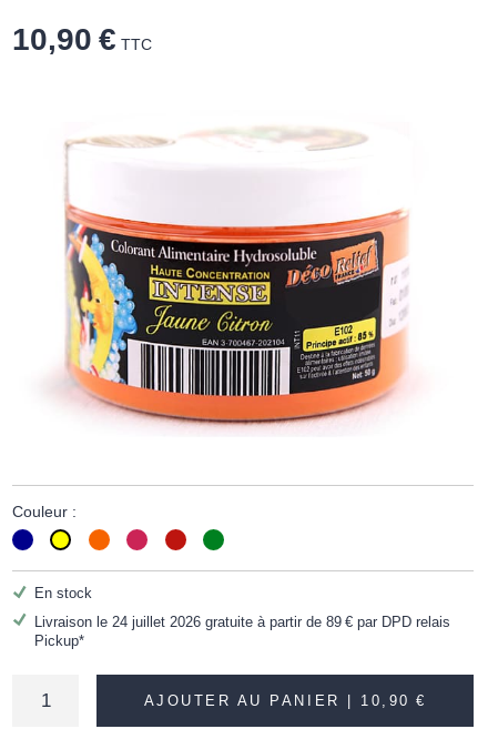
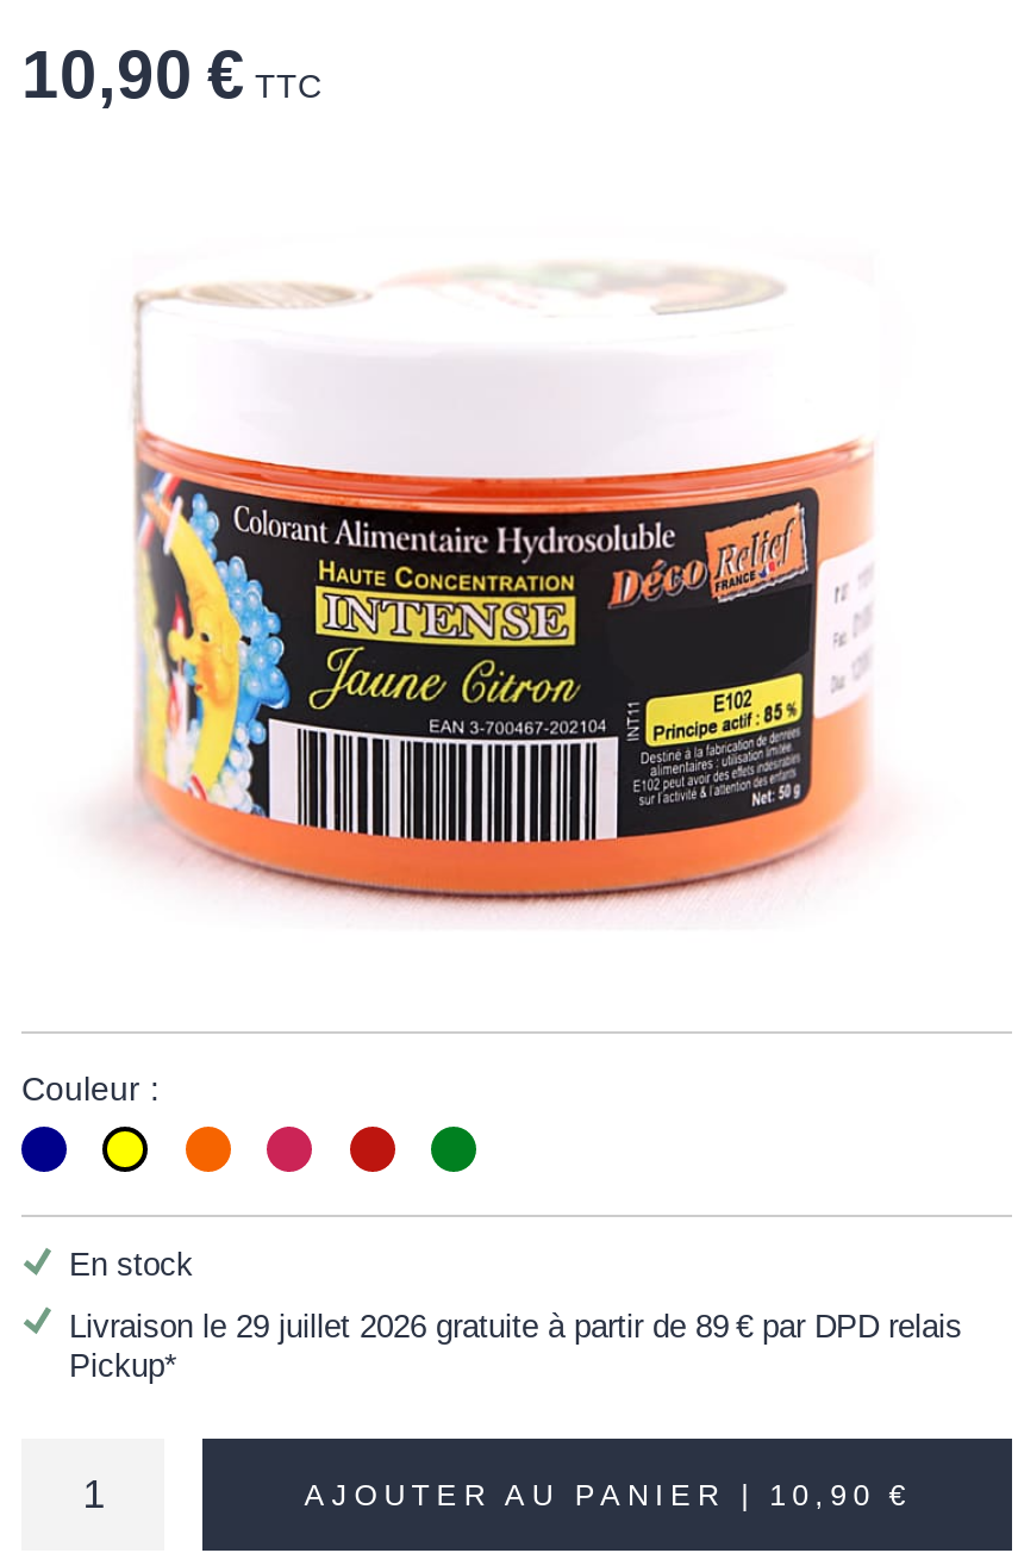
- Livraison le 24 juillet 2026 gratuite à partir de 89 €par DPD relais
+ Livraison le 29 juillet 2026 gratuite à partir de 89 €par DPD relais
